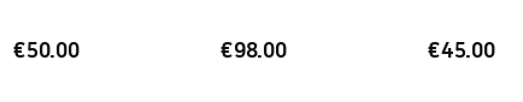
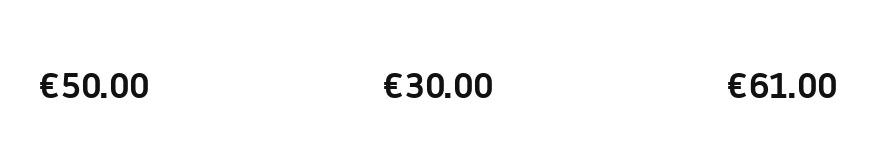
- €98.00
+ €30.00

- €45.00
+ €61.00
